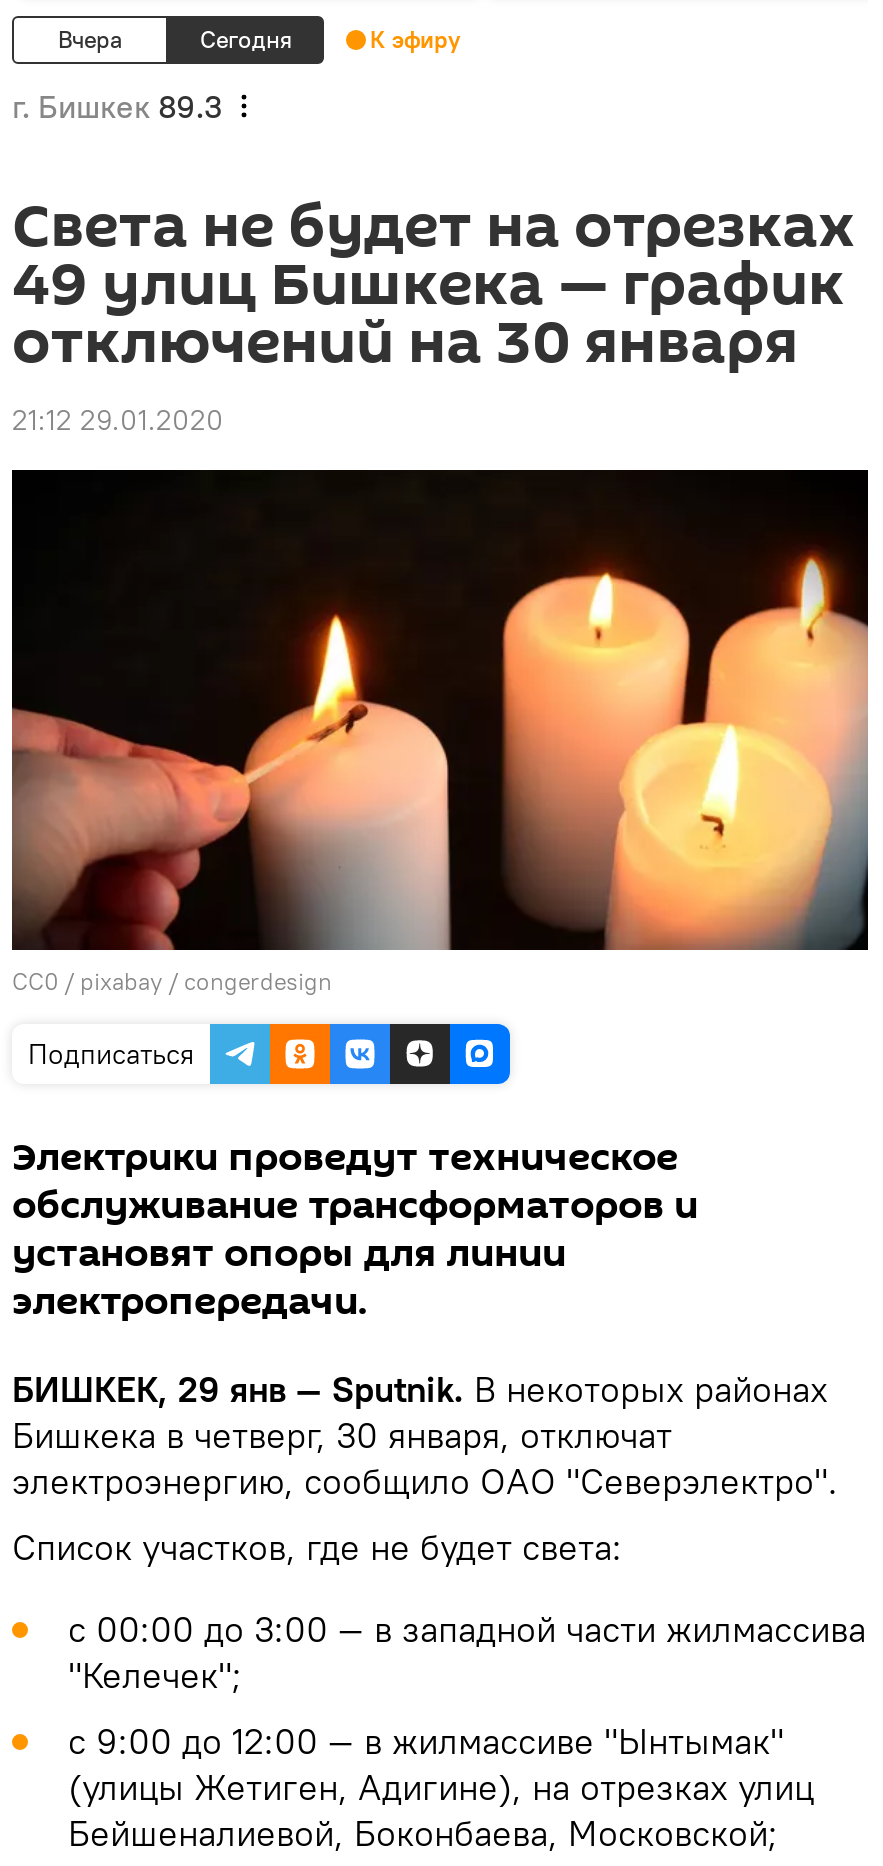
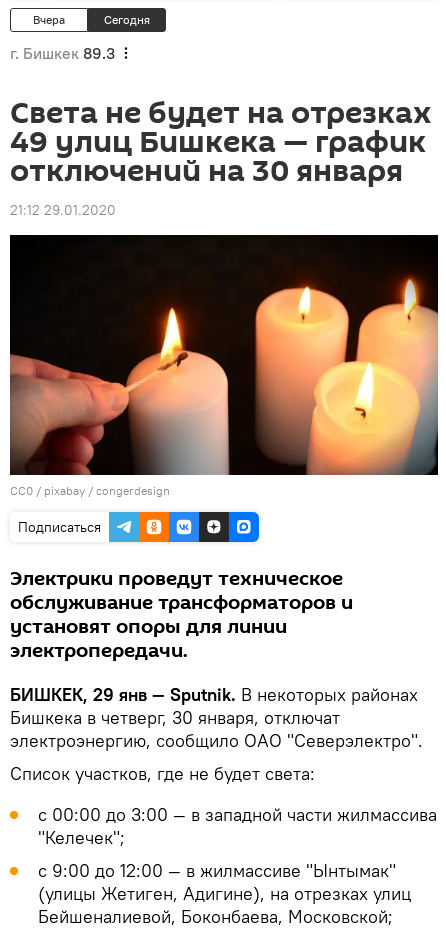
- К эфиру
